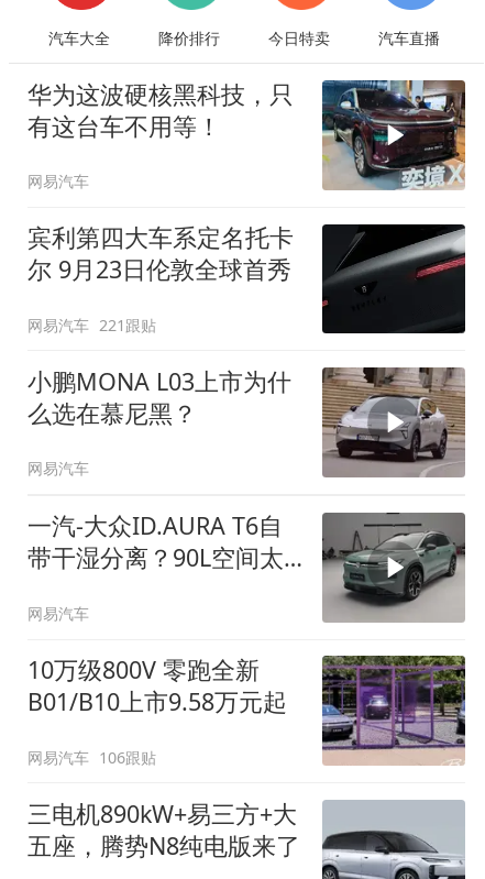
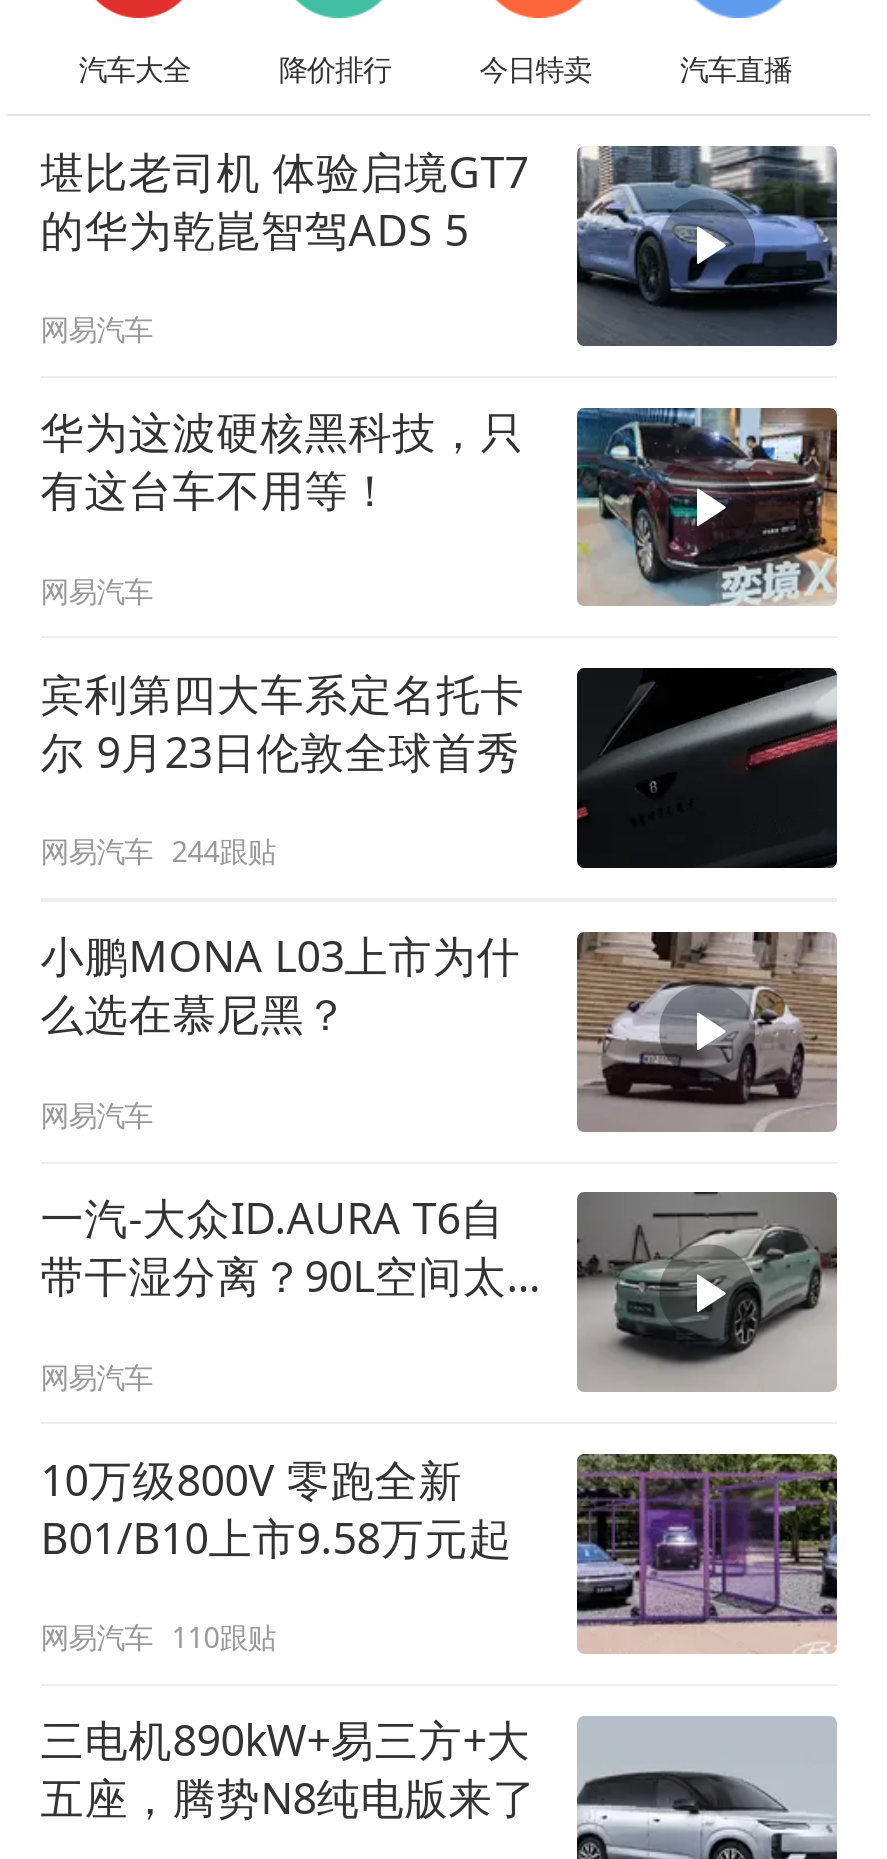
+ [image]
+ 堪比老司机 体验启境GT7
+ 的华为乾崑智驾ADS 5
+ 网易汽车

- 网易汽车 221跟贴
+ 网易汽车 244跟贴

- 网易汽车 106跟贴
+ 网易汽车 110跟贴
